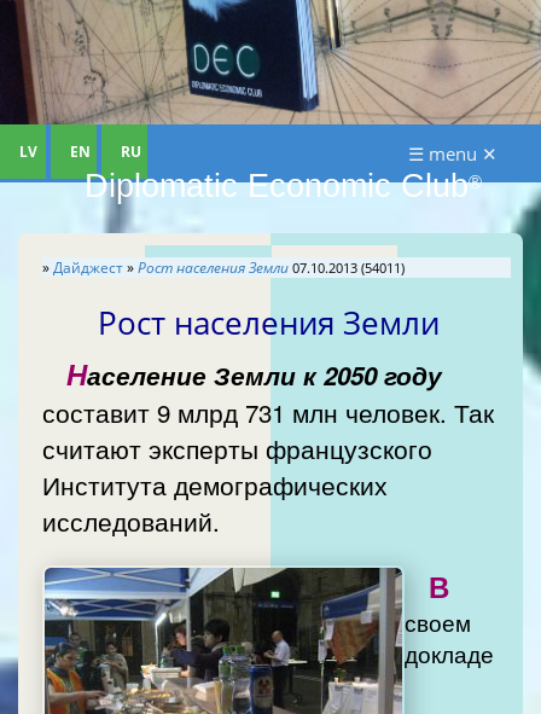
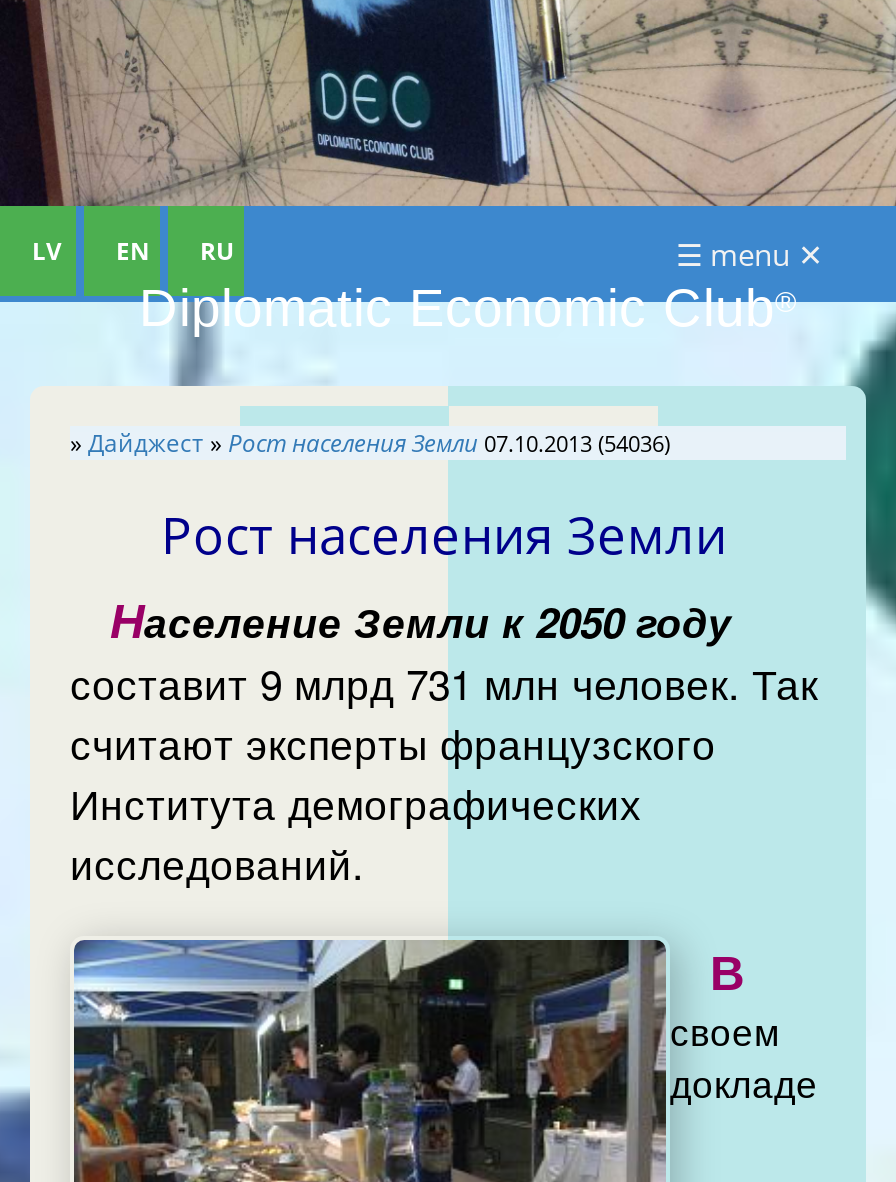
- » Дайджест» Рост населения Земли 07.10.2013 (54011)
+ » Дайджест» Рост населения Земли 07.10.2013 (54036)
